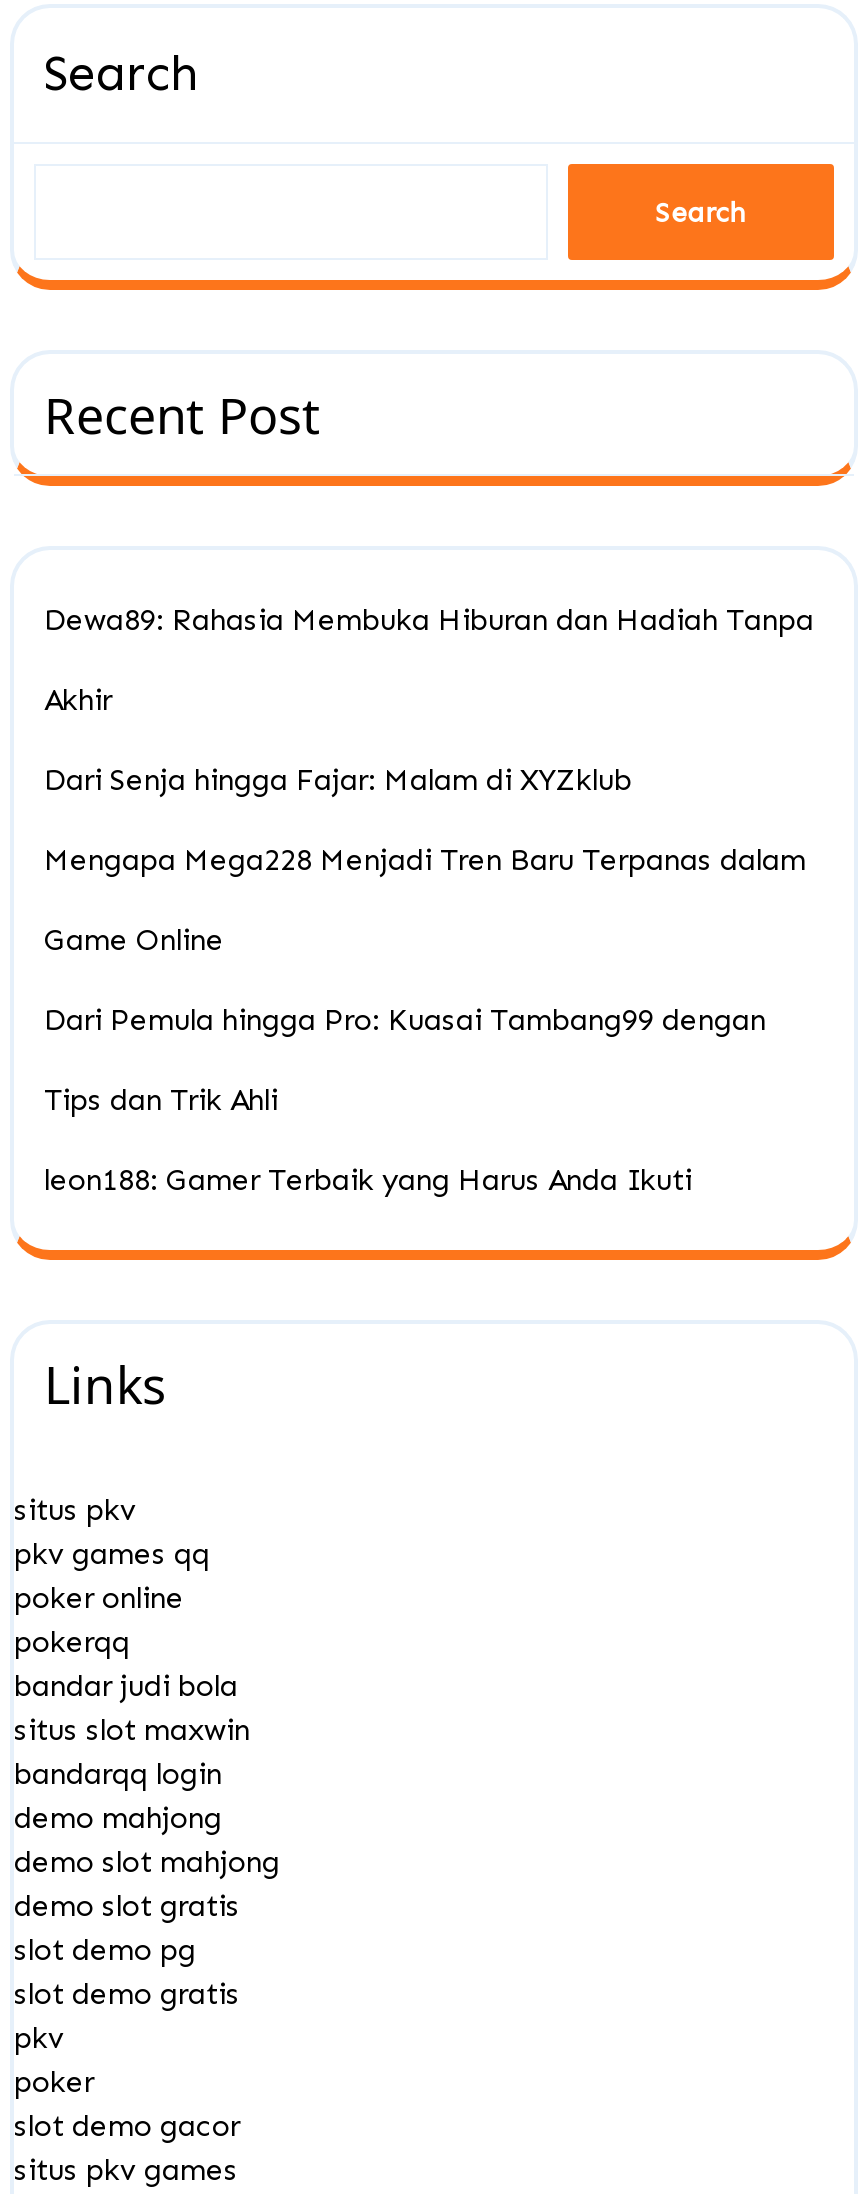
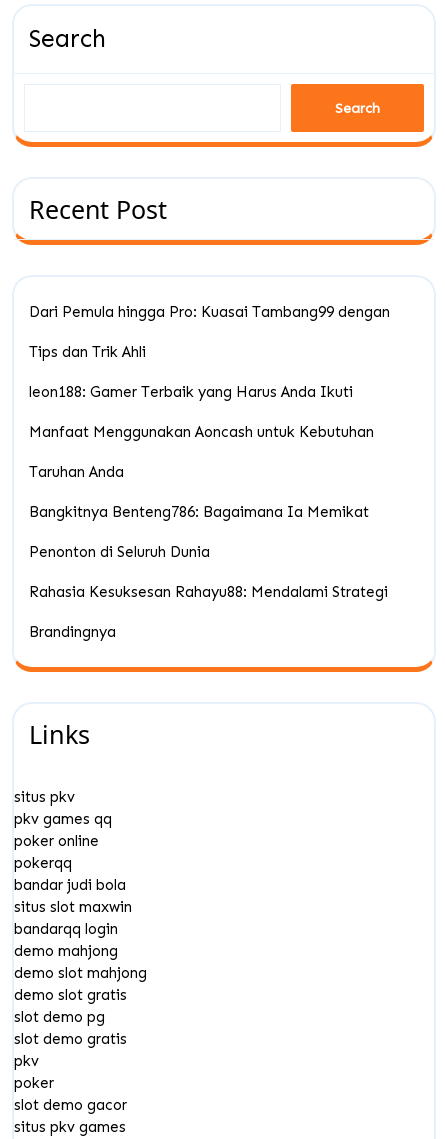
- Dewa89: Rahasia Membuka Hiburan dan Hadiah Tanpa
- Akhir
- Dari Senja hingga Fajar: Malam di XYZklub
- Mengapa Mega228 Menjadi Tren Baru Terpanas dalam
- Game Online

moved up: Dari Pemula hingga Pro: Kuasai Tambang99 dengan | Tips dan Trik Ahli | leon188: Gamer Terbaik yang Harus Anda Ikuti

+ Manfaat Menggunakan Aoncash untuk Kebutuhan
+ Taruhan Anda
+ Bangkitnya Benteng786: Bagaimana Ia Memikat
+ Penonton di Seluruh Dunia
+ Rahasia Kesuksesan Rahayu88: Mendalami Strategi
+ Brandingnya
